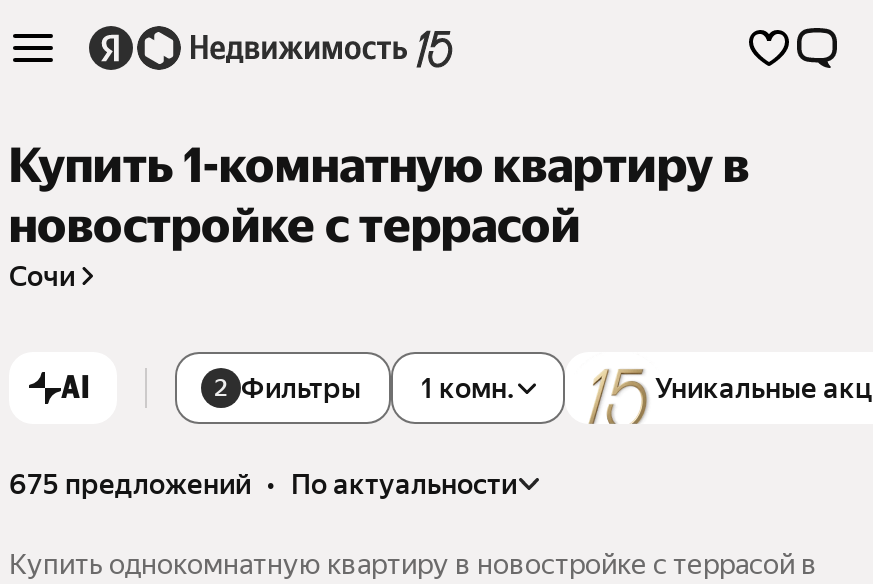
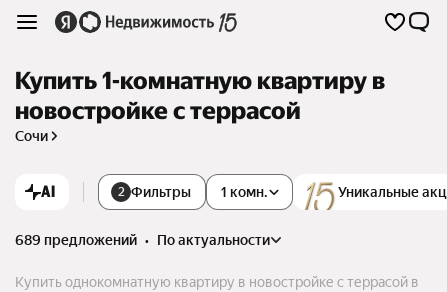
- 675 предложений • по актуальности
+ 689 предложений • по актуальности
